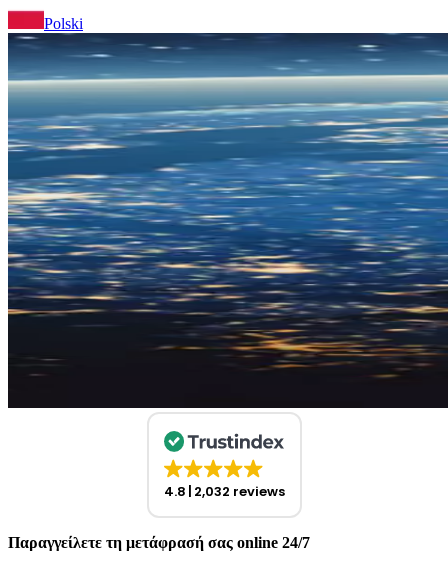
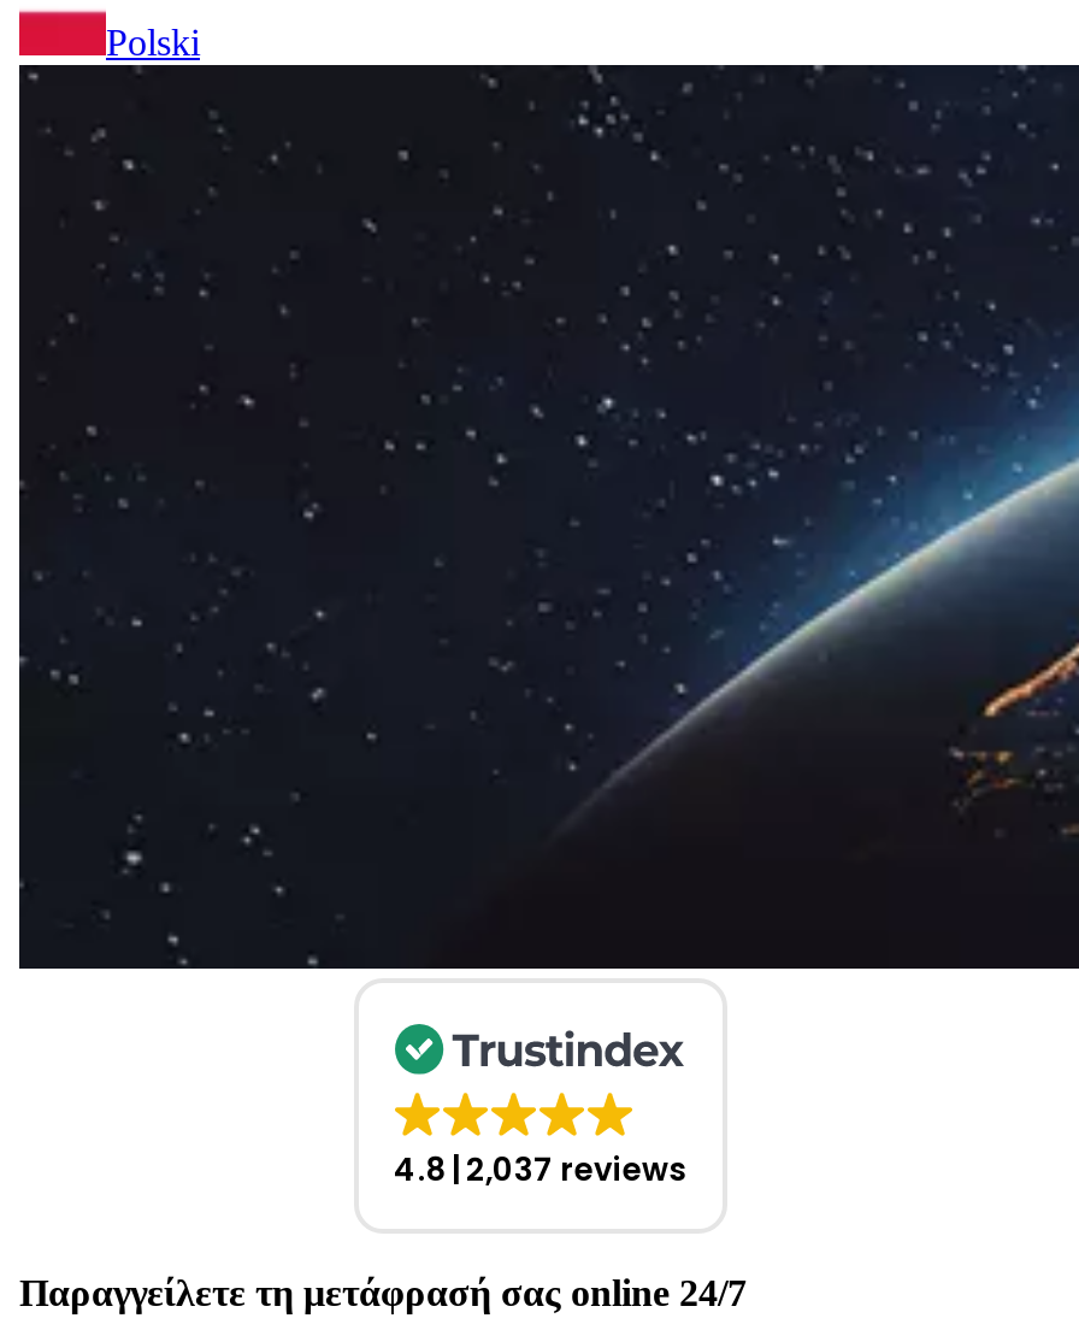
- [image]
+ [image]

- 4.8 2,032 reviews
+ 4.8 2,037 reviews
